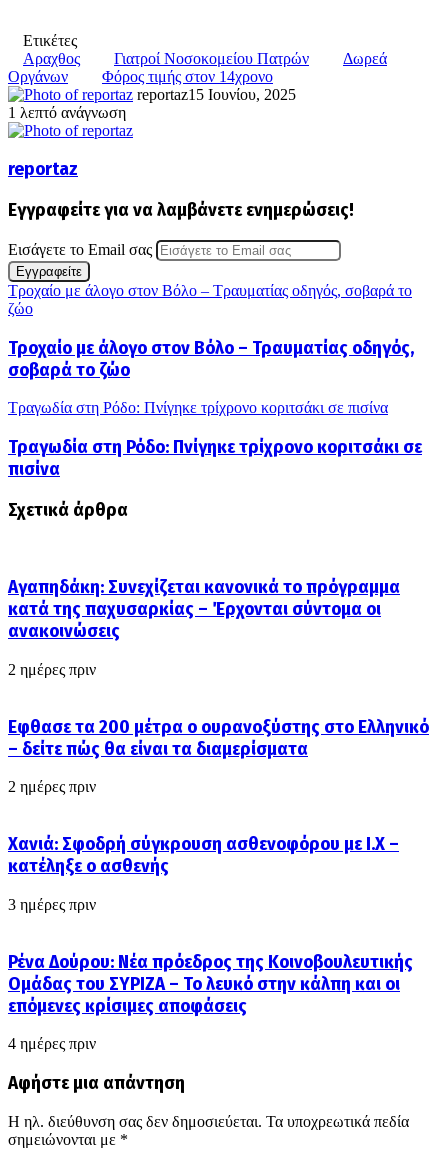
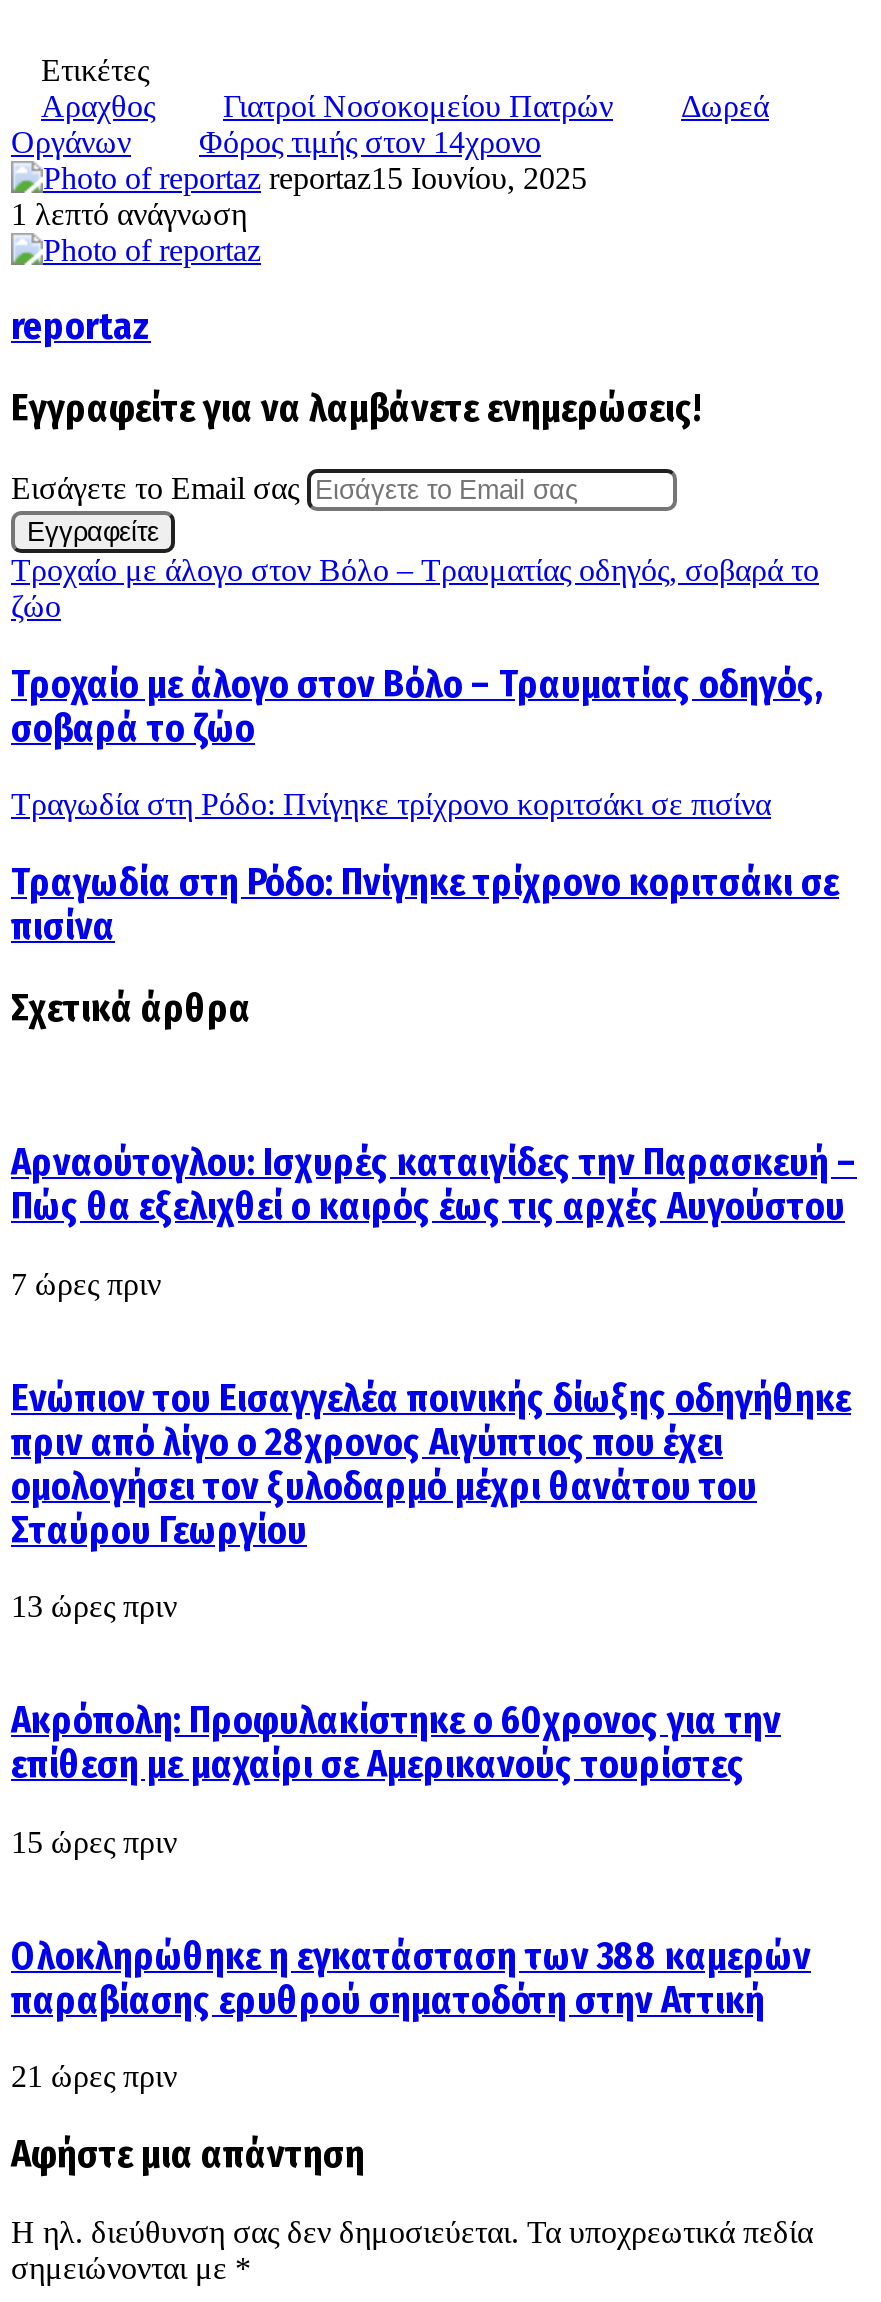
- Αγαπηδάκη: Συνεχίζεται κανονικά το πρόγραμμα
- κατά της παχυσαρκίας – Έρχονται σύντομα οι
- ανακοινώσεις
+ Αρναούτογλου: Ισχυρές καταιγίδες την Παρασκευή –
+ Πώς θα εξελιχθεί ο καιρός έως τις αρχές Αυγούστου

- 2 ημέρες πριν
+ 7 ώρες πριν

- Εφθασε τα 200 μέτρα ο ουρανοξύστης στο Ελληνικό
- – δείτε πώς θα είναι τα διαμερίσματα
+ Ενώπιον του Εισαγγελέα ποινικής δίωξης οδηγήθηκε
+ πριν από λίγο ο 28χρονος Αιγύπτιος που έχει
+ ομολογήσει τον ξυλοδαρμό μέχρι θανάτου του
+ Σταύρου Γεωργίου

- 2 ημέρες πριν
+ 13 ώρες πριν

- Χανιά: Σφοδρή σύγκρουση ασθενοφόρου με Ι.Χ –
- κατέληξε ο ασθενής
+ Ακρόπολη: Προφυλακίστηκε ο 60χρονος για την
+ επίθεση με μαχαίρι σε Αμερικανούς τουρίστες

- 3 ημέρες πριν
+ 15 ώρες πριν

- Ρένα Δούρου: Νέα πρόεδρος της Κοινοβουλευτικής
- Ομάδας του ΣΥΡΙΖΑ – Το λευκό στην κάλπη και οι
- επόμενες κρίσιμες αποφάσεις
+ Ολοκληρώθηκε η εγκατάσταση των 388 καμερών
+ παραβίασης ερυθρού σηματοδότη στην Αττική

- 4 ημέρες πριν
+ 21 ώρες πριν
